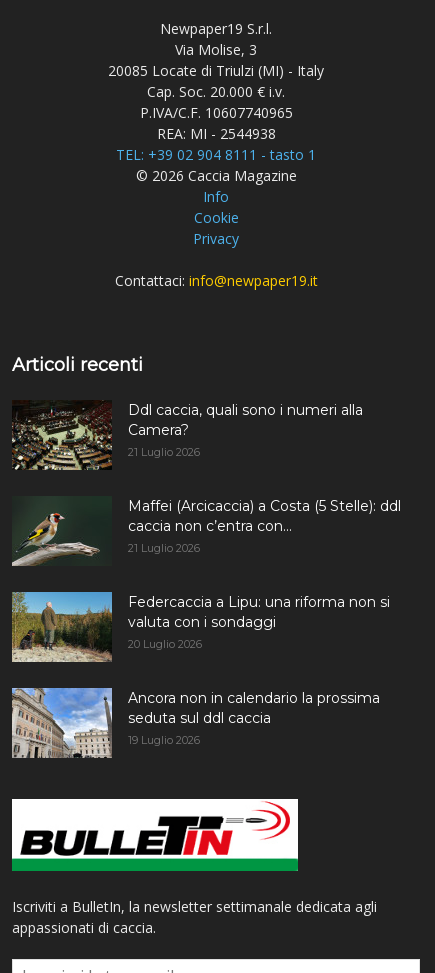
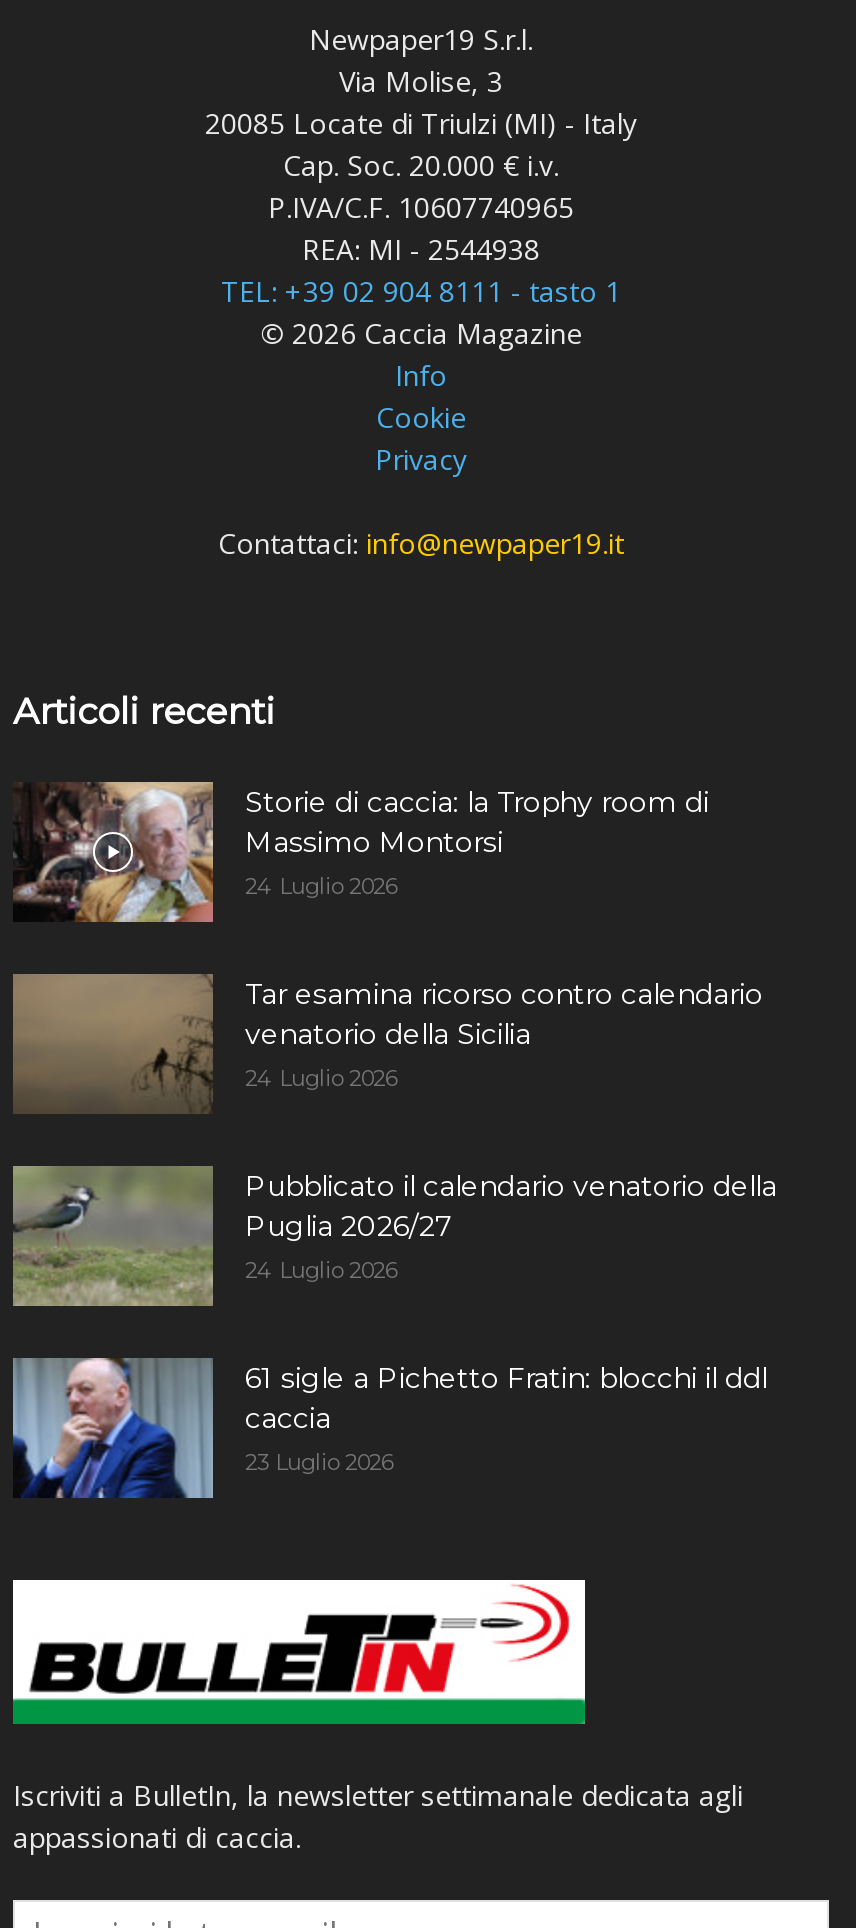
- [image]
- Ddl caccia, quali sono i numeri alla
- Camera?
- 21 Luglio 2026
+ [image]
+ Storie di caccia: la Trophy room di
+ Massimo Montorsi
+ 24 Luglio 2026

- [image]
- Maffei (Arcicaccia) a Costa (5 Stelle): ddl
- caccia non c’entra con...
- 21 Luglio 2026
+ [image]
+ Tar esamina ricorso contro calendario
+ venatorio della Sicilia
+ 24 Luglio 2026

- [image]
- Federcaccia a Lipu: una riforma non si
- valuta con i sondaggi
- 20 Luglio 2026
+ [image]
+ Pubblicato il calendario venatorio della
+ Puglia 2026/27
+ 24 Luglio 2026

- [image]
- Ancora non in calendario la prossima
- seduta sul ddl caccia
- 19 Luglio 2026
+ [image]
+ 61 sigle a Pichetto Fratin: blocchi il ddl
+ caccia
+ 23 Luglio 2026
